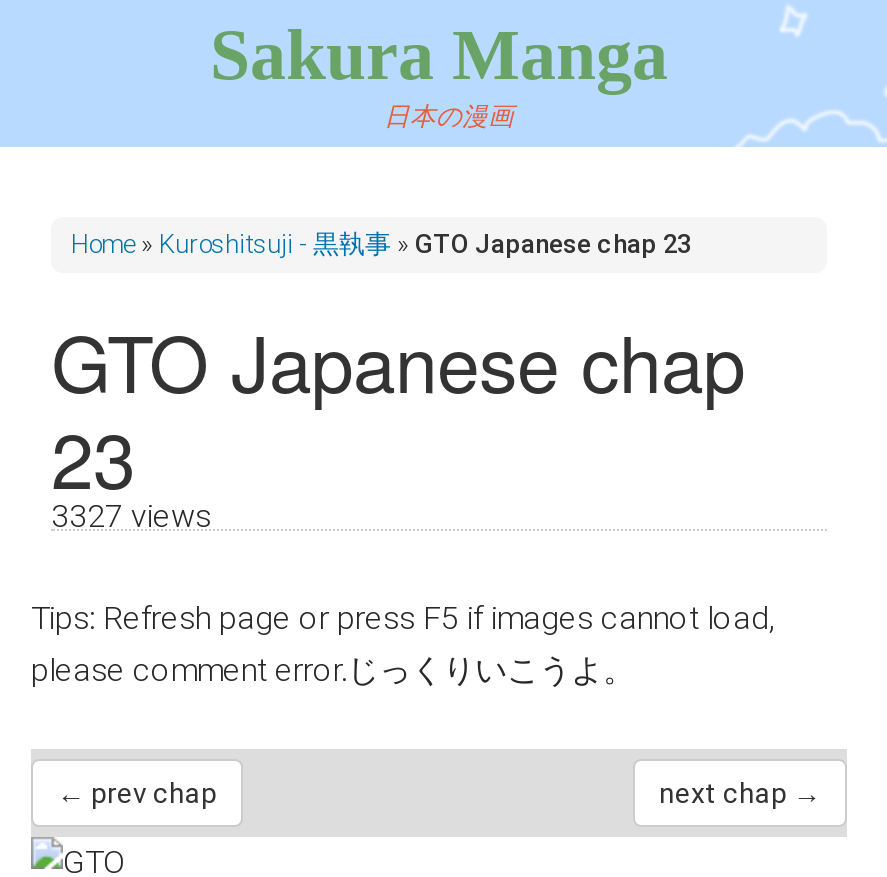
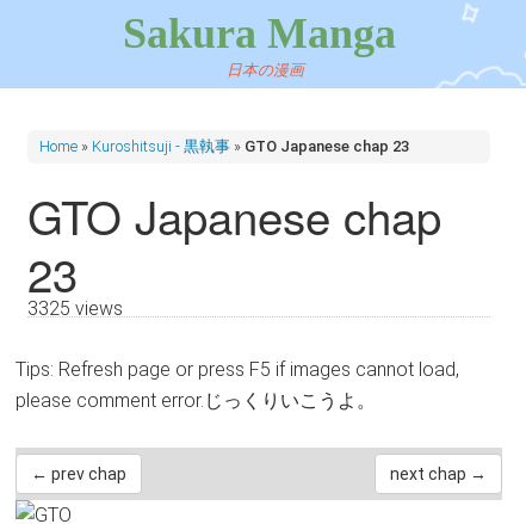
- 3327 views
+ 3325 views
